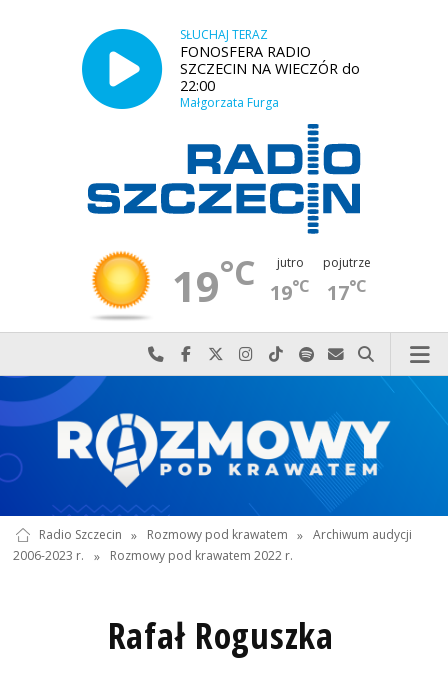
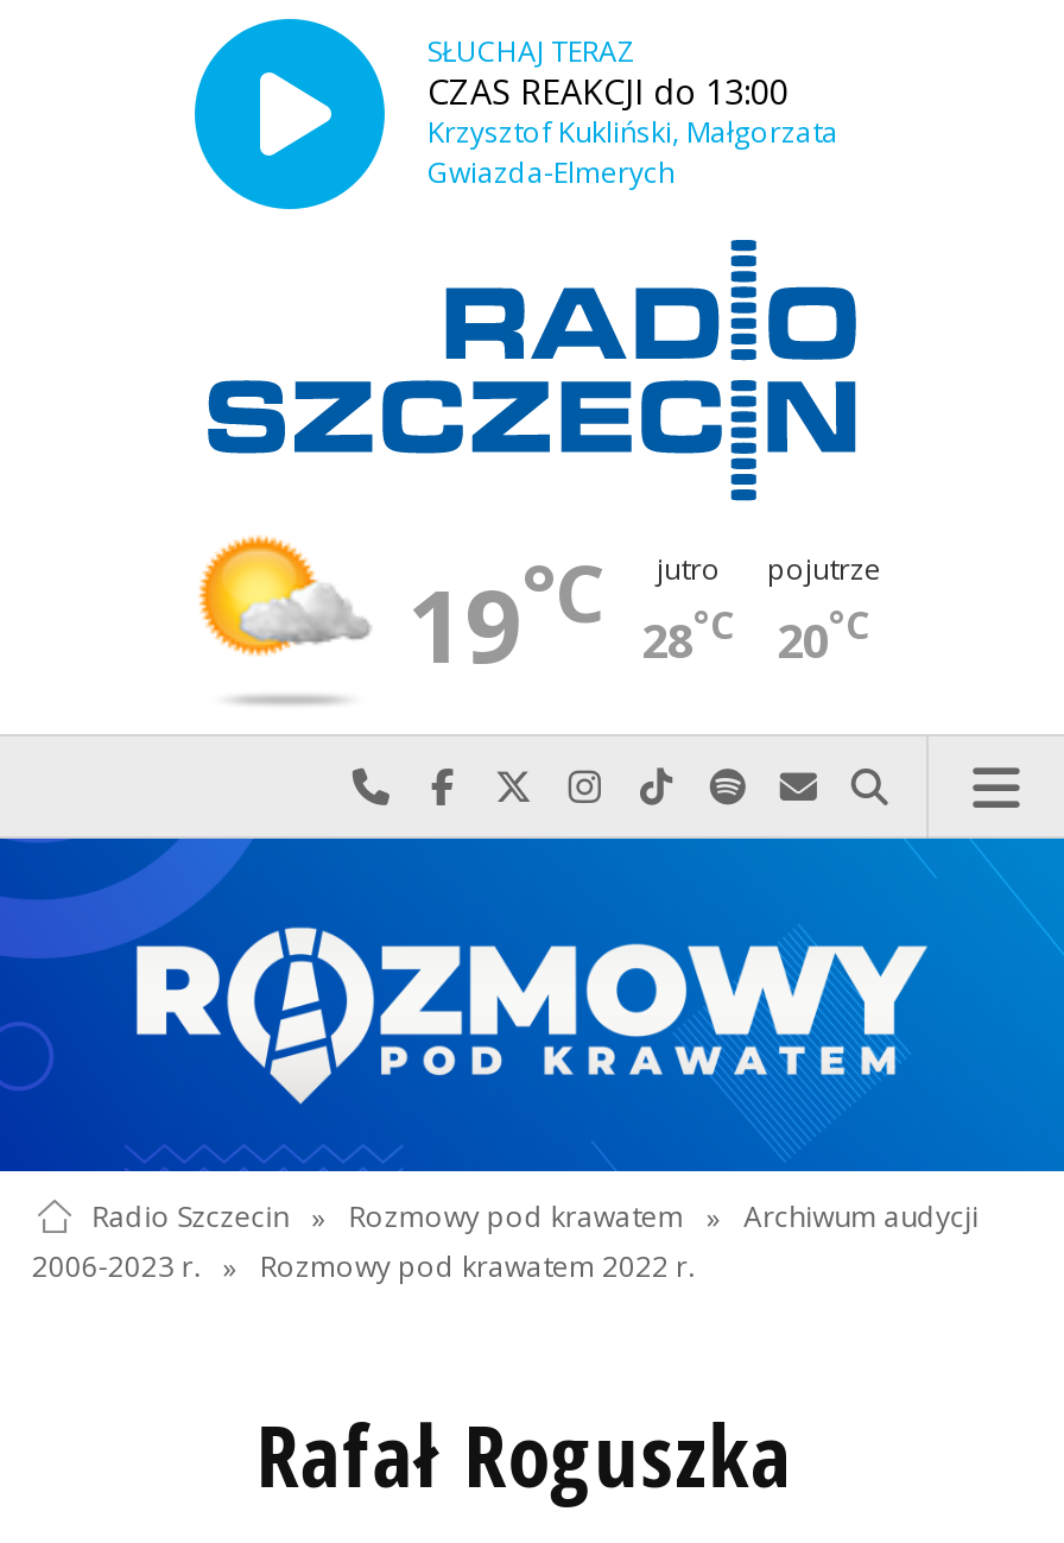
- FONOSFERA RADIO
- SZCZECIN NA WIECZÓR do
- 22:00
- Małgorzata Furga
+ CZAS REAKCJI do 13:00
+ Krzysztof Kukliński, Małgorzata
+ Gwiazda-Elmerych

- [image]
+ [image]

- 19°C
+ 28°C

- 17°C
+ 20°C
